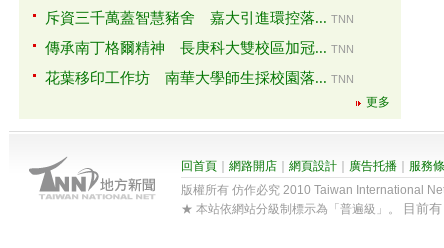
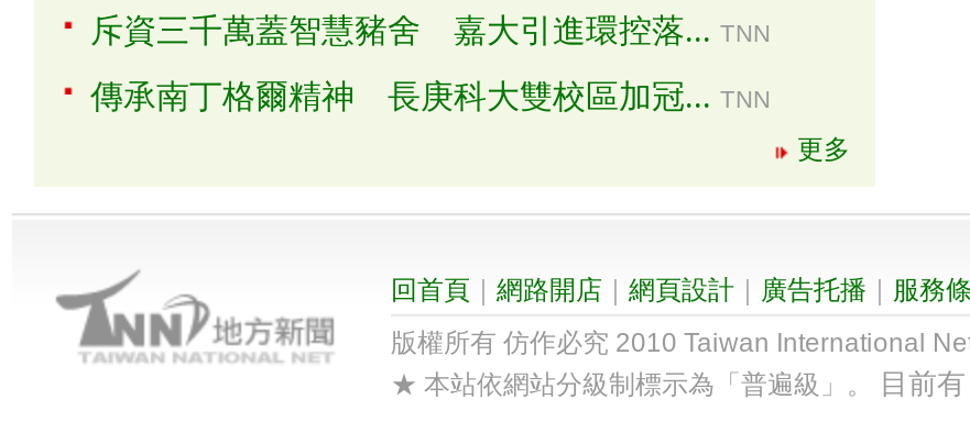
- 花葉移印工作坊 南華大學師生採校園落... TNN
